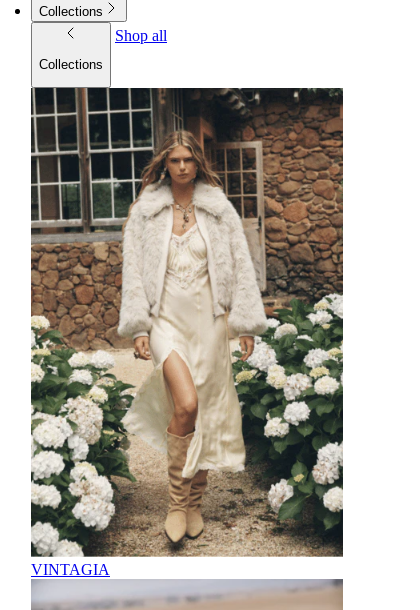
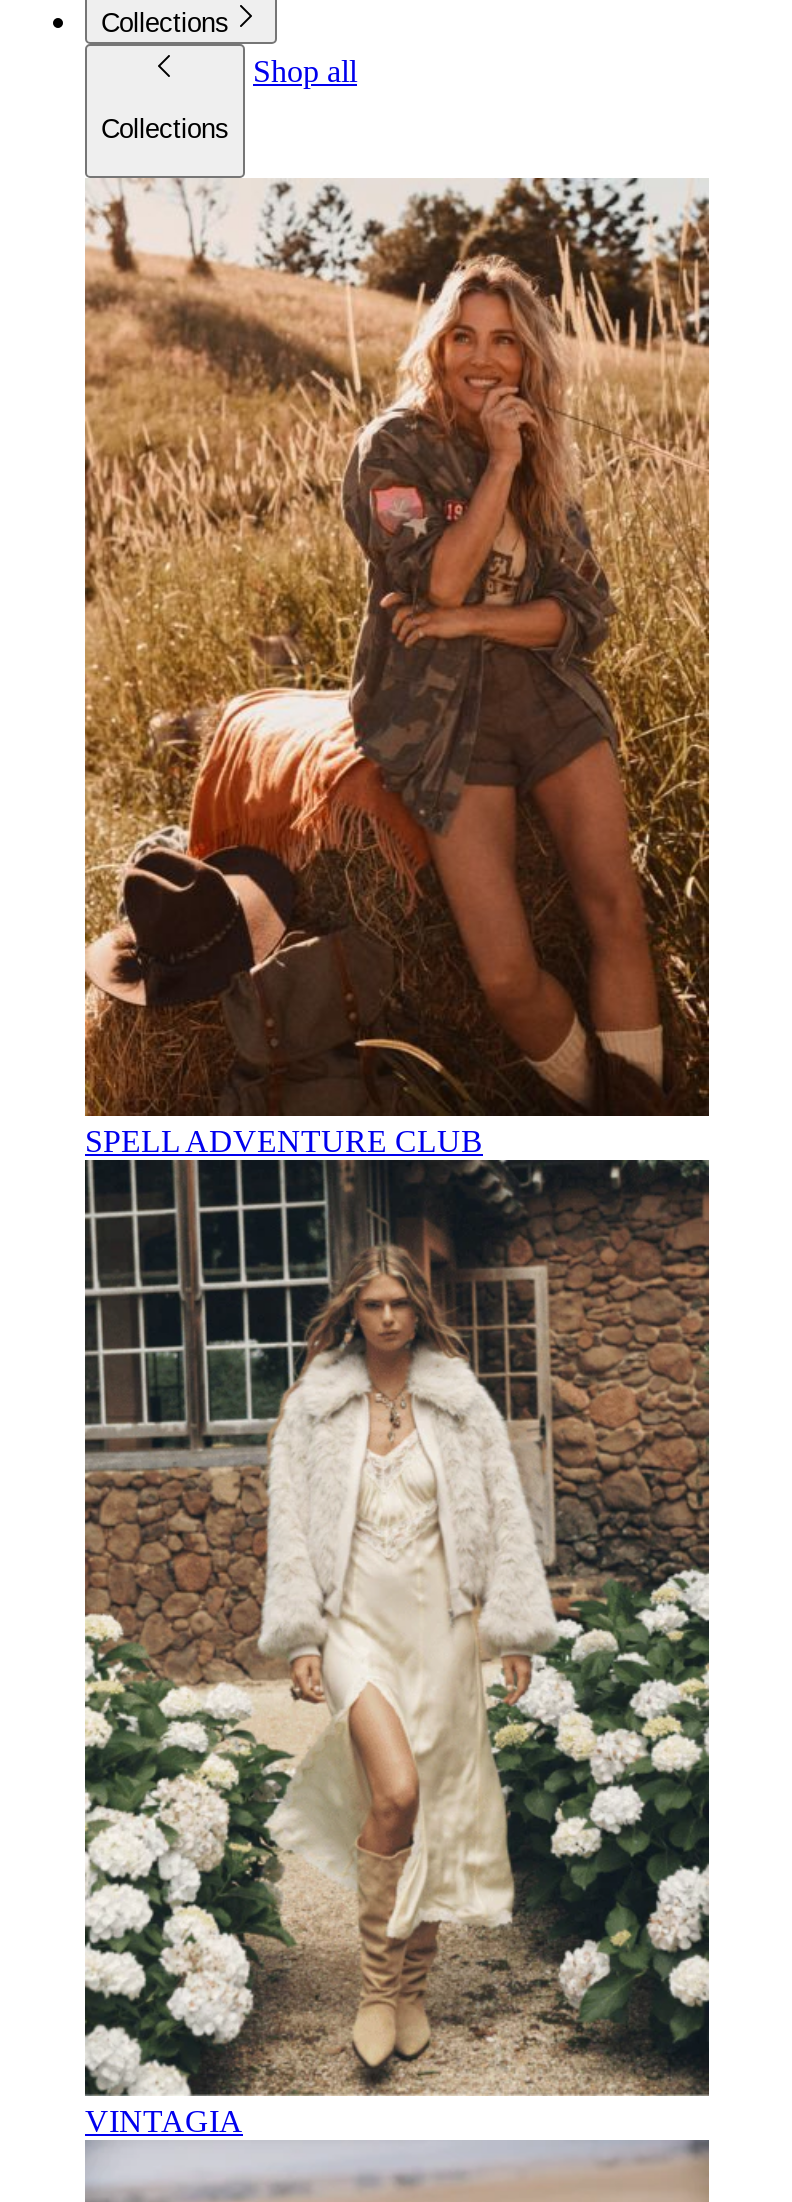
+ [image]
+ SPELL ADVENTURE CLUB
